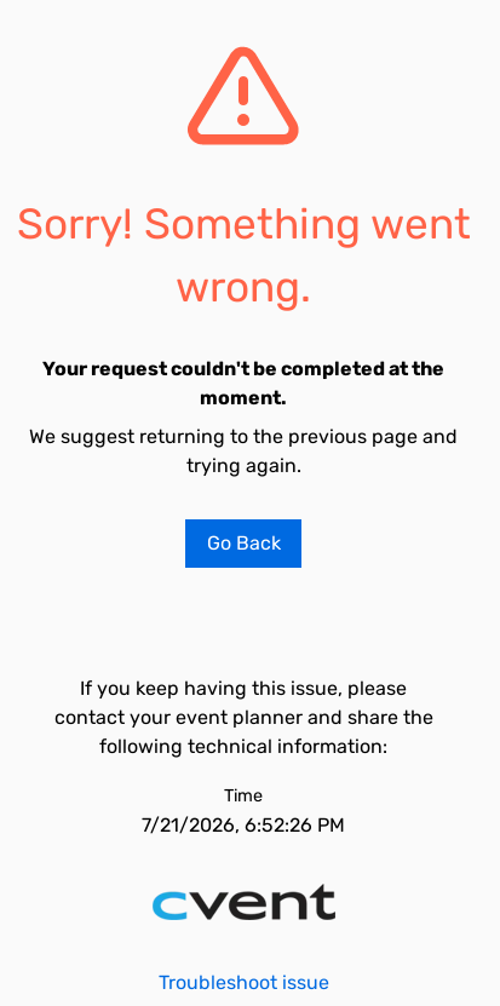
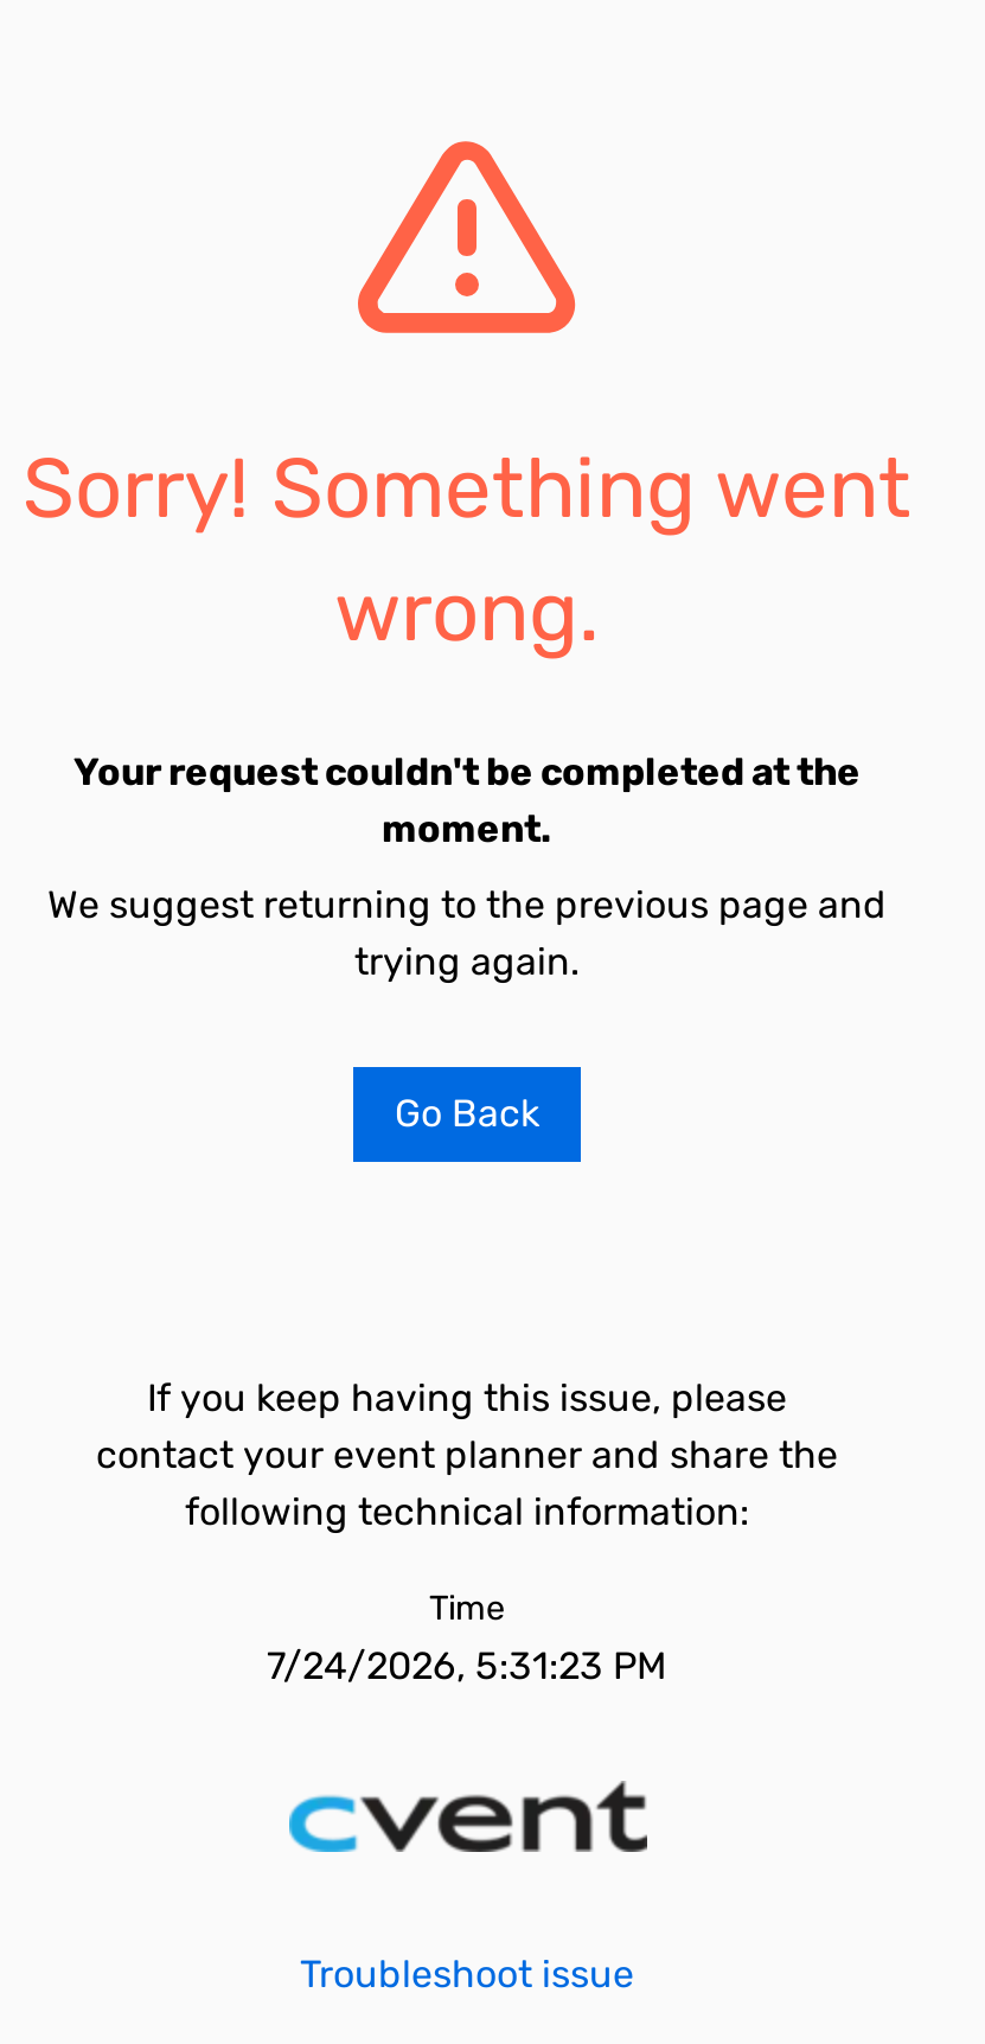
- 7/21/2026, 6:52:26 PM
+ 7/24/2026, 5:31:23 PM
